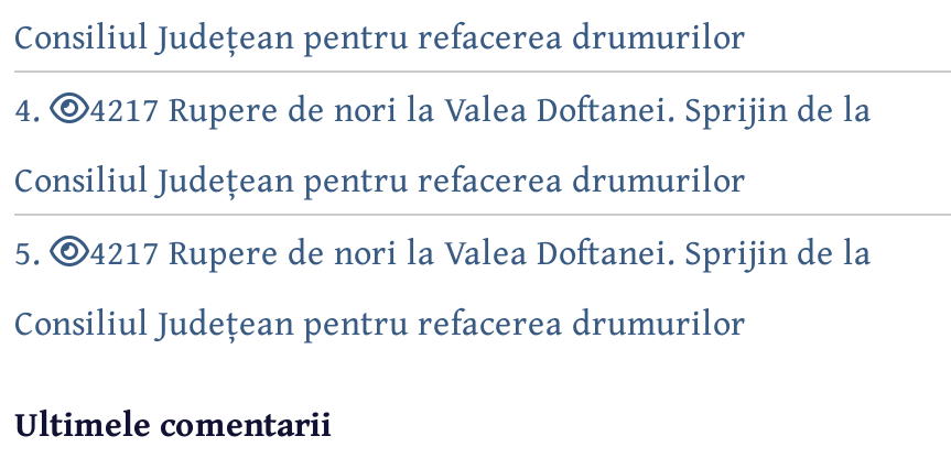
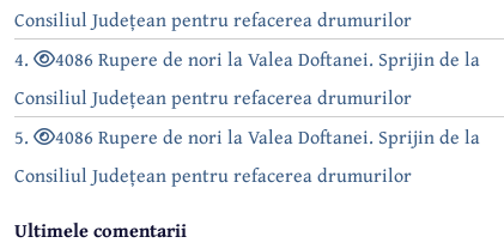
- 4217 Rupere de nori la Valea Doftanei. Sprijin de la
+ 4086 Rupere de nori la Valea Doftanei. Sprijin de la

- 4217 Rupere de nori la Valea Doftanei. Sprijin de la
+ 4086 Rupere de nori la Valea Doftanei. Sprijin de la
